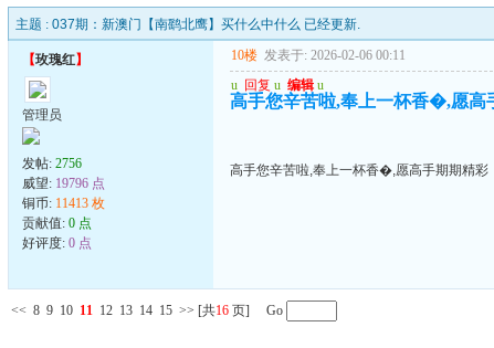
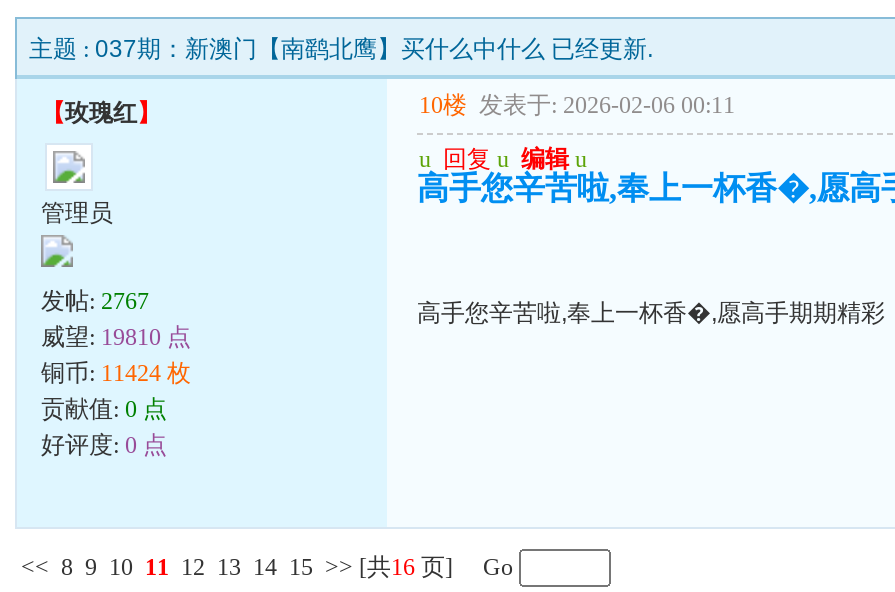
- 发帖: 2756
+ 发帖: 2767

- 威望: 19796 点
+ 威望: 19810 点

- 铜币: 11413 枚
+ 铜币: 11424 枚
